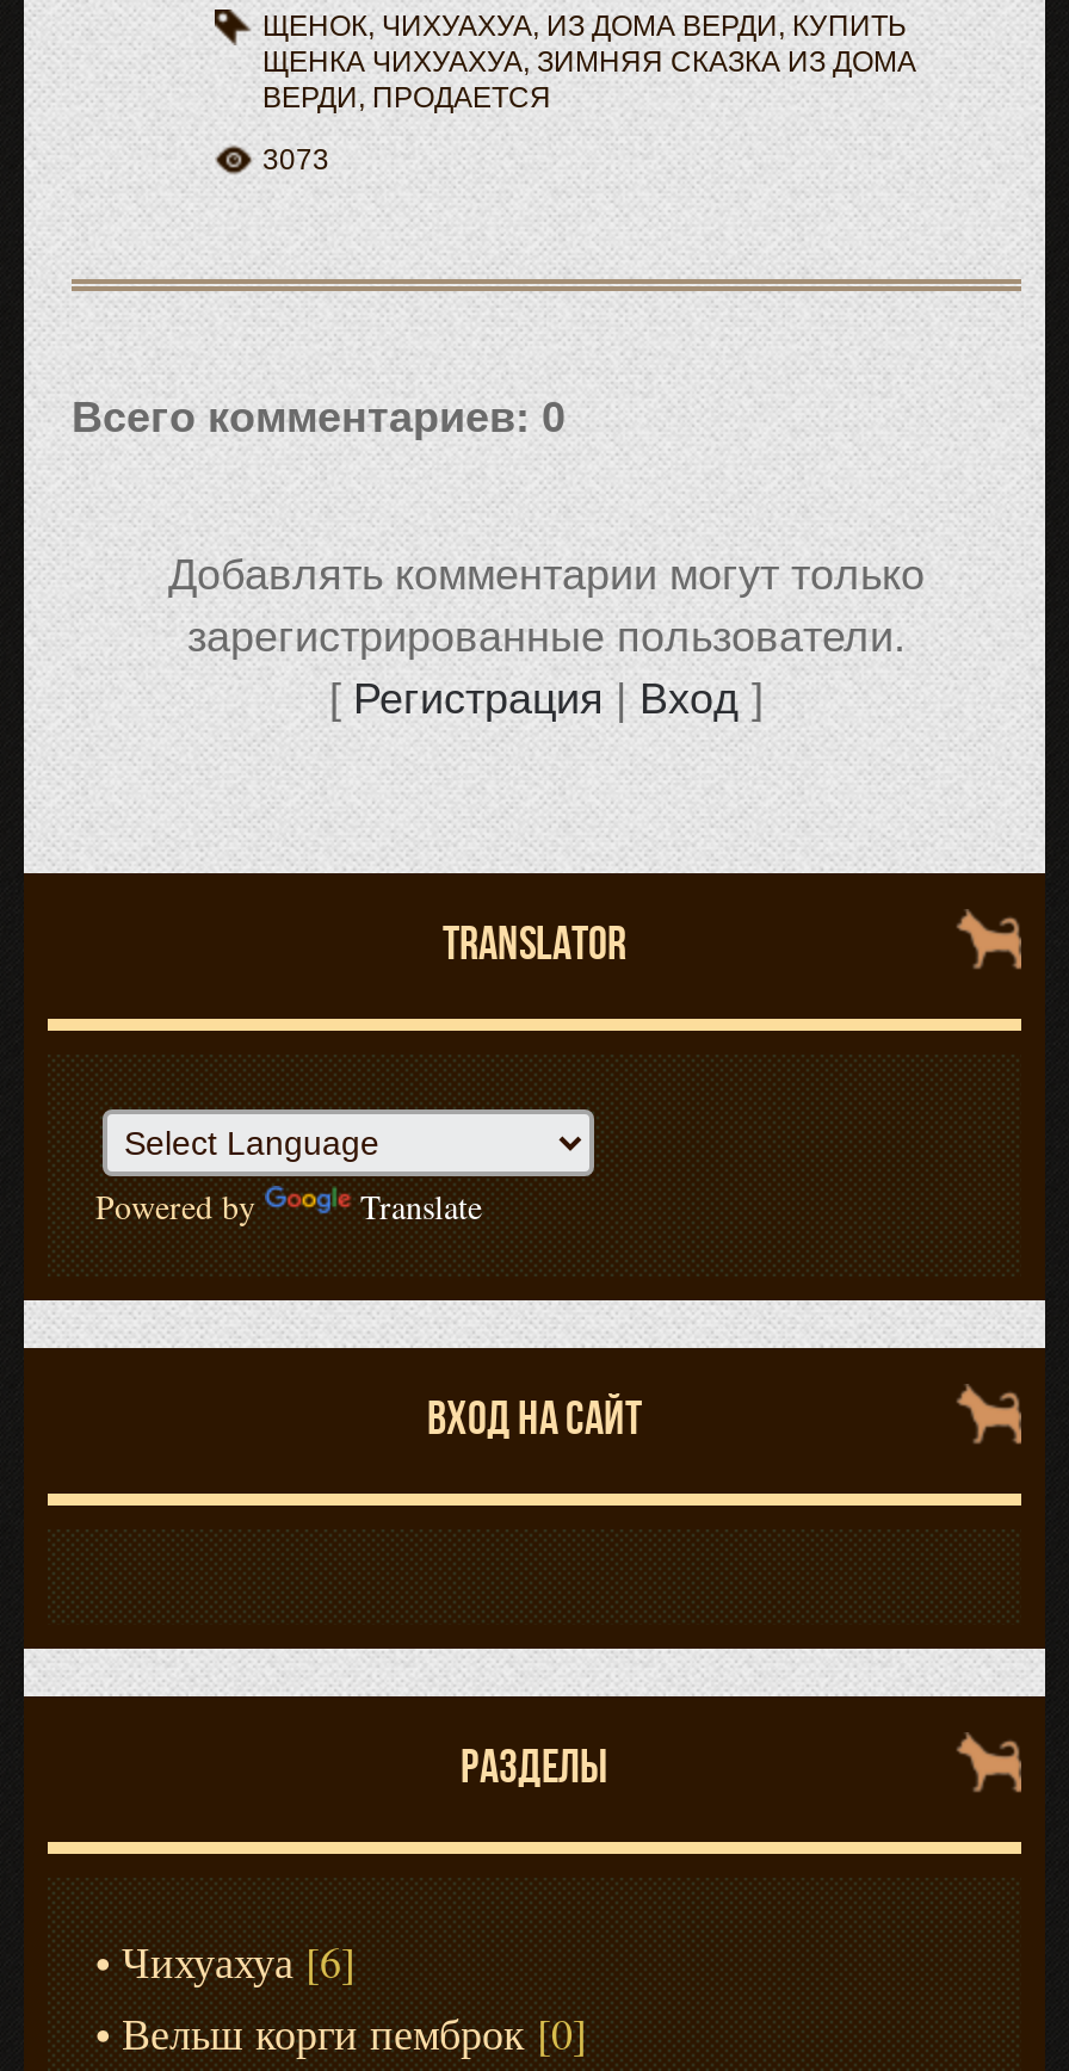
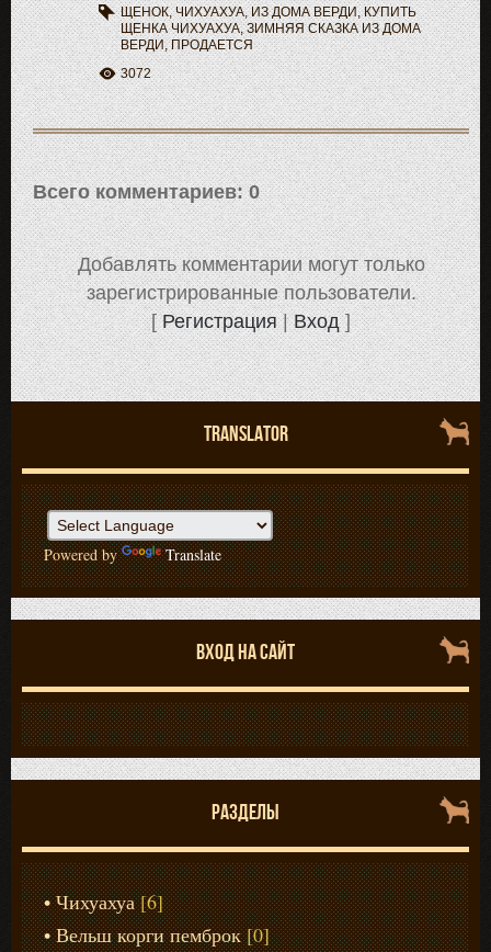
- 3073
+ 3072
